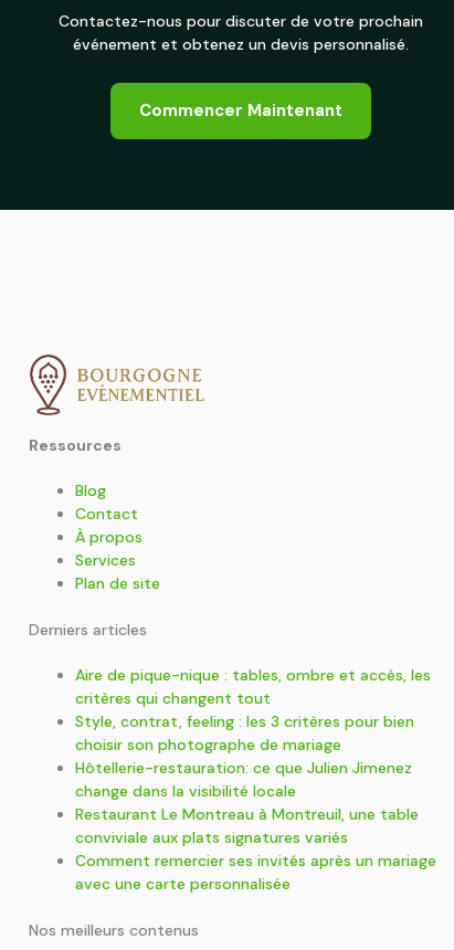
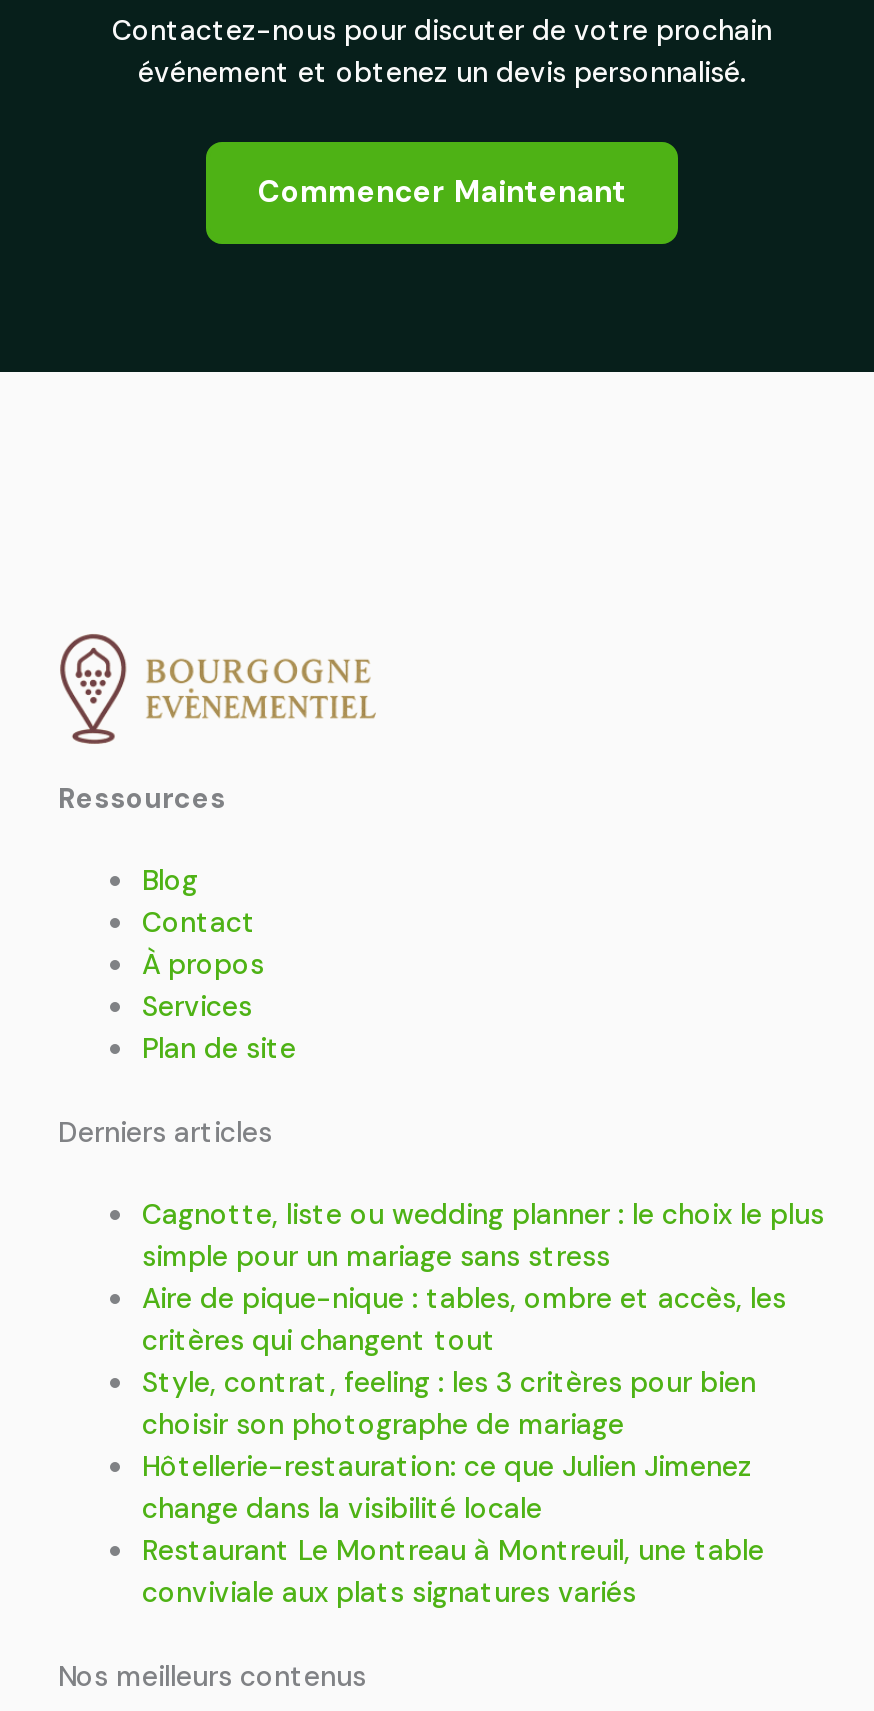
+ Cagnotte, liste ou wedding planner : le choix le plus
+ simple pour un mariage sans stress

moved down: Aire de pique-nique : tables, ombre et accès, les | critères qui changent tout | Style, contrat, feeling : les 3 critères pour bien | choisir son photographe de mariage | Hôtellerie-restauration: ce que Julien Jimenez | change dans la visibilité locale | Restaurant Le Montreau à Montreuil, une table | conviviale aux plats signatures variés

- Comment remercier ses invités après un mariage
- avec une carte personnalisée
